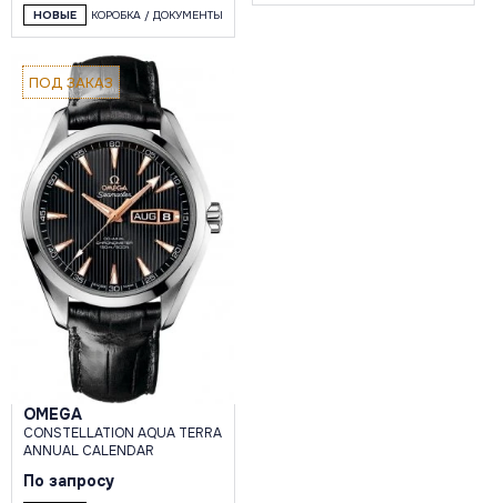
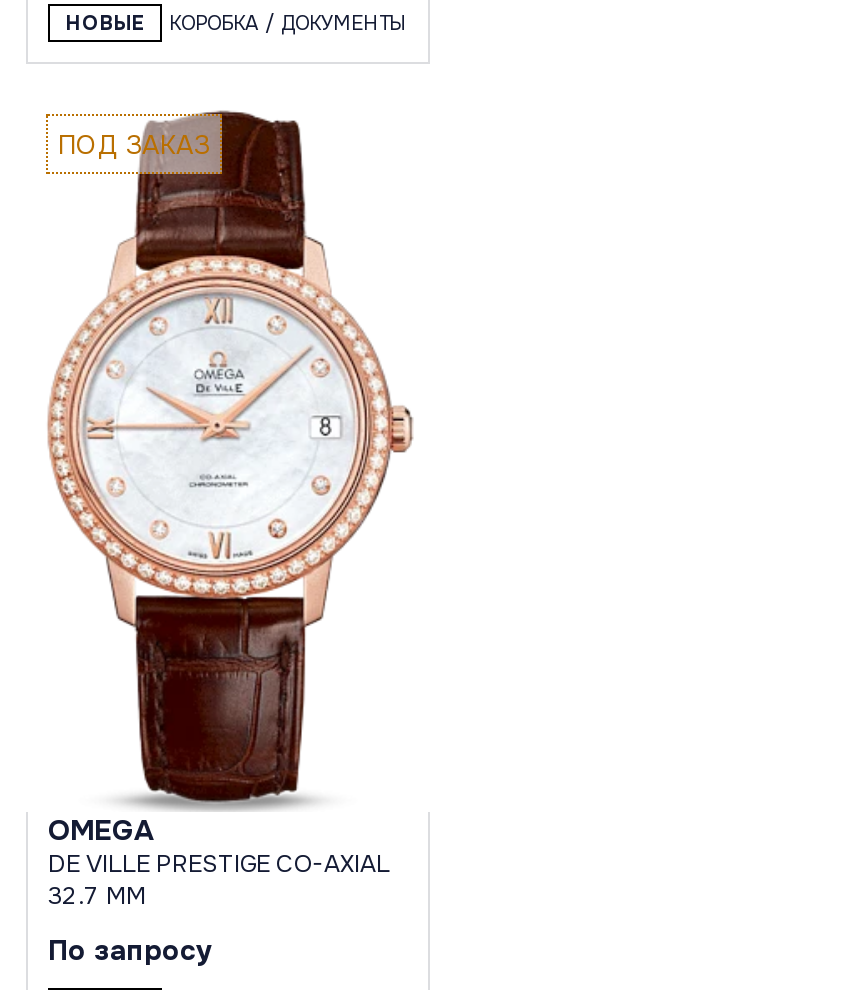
- [image]
+ [image]

- CONSTELLATION AQUA TERRA
- ANNUAL CALENDAR
+ DE VILLE PRESTIGE CO-AXIAL
+ 32.7 MM
